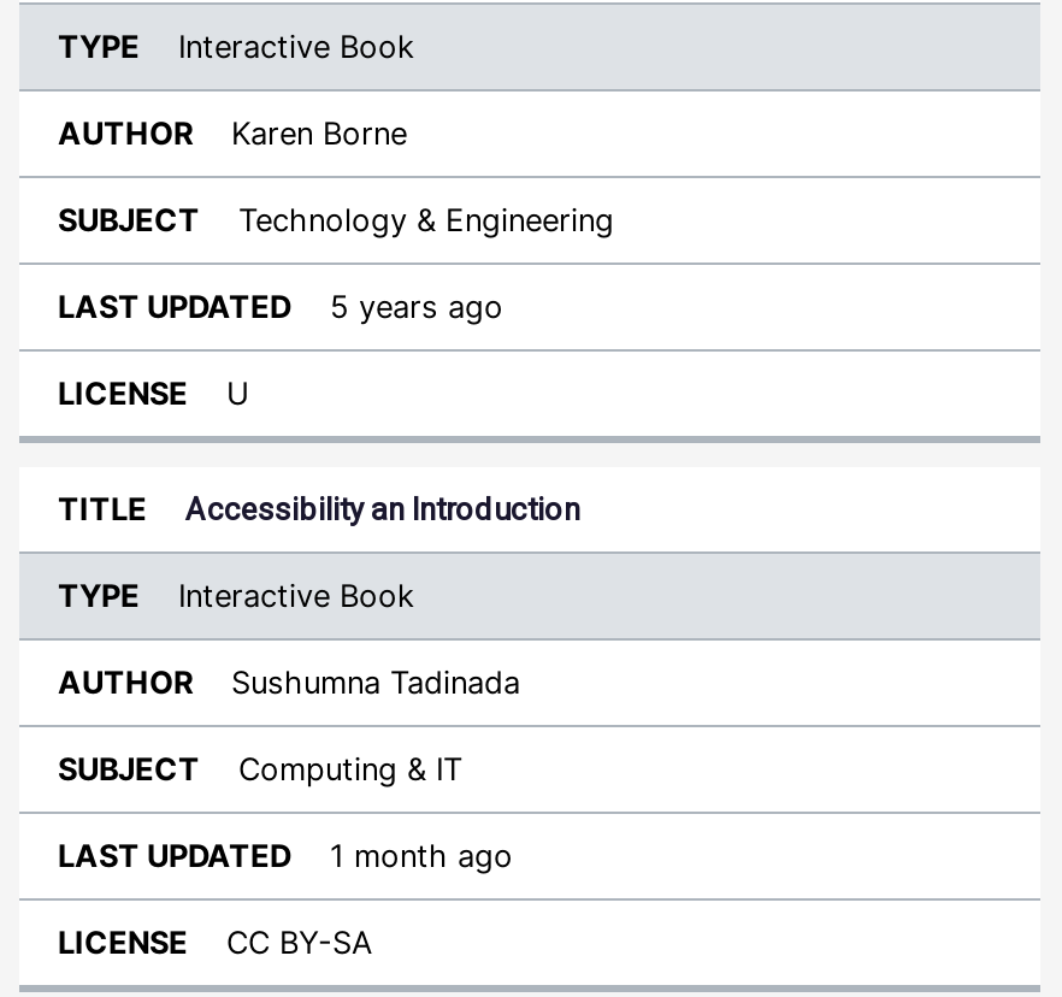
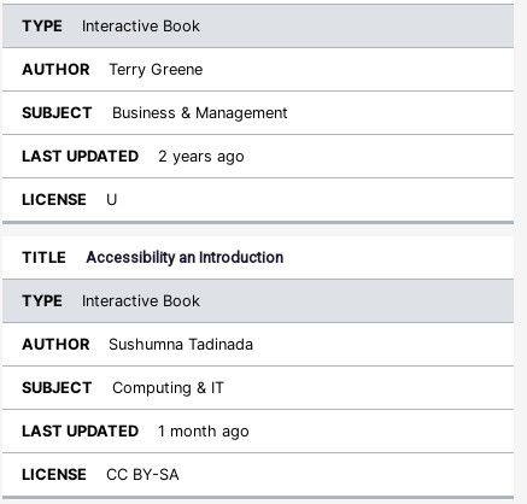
- Karen Borne
+ Terry Greene

- Technology & Engineering
+ Business & Management

- 5 years ago
+ 2 years ago
